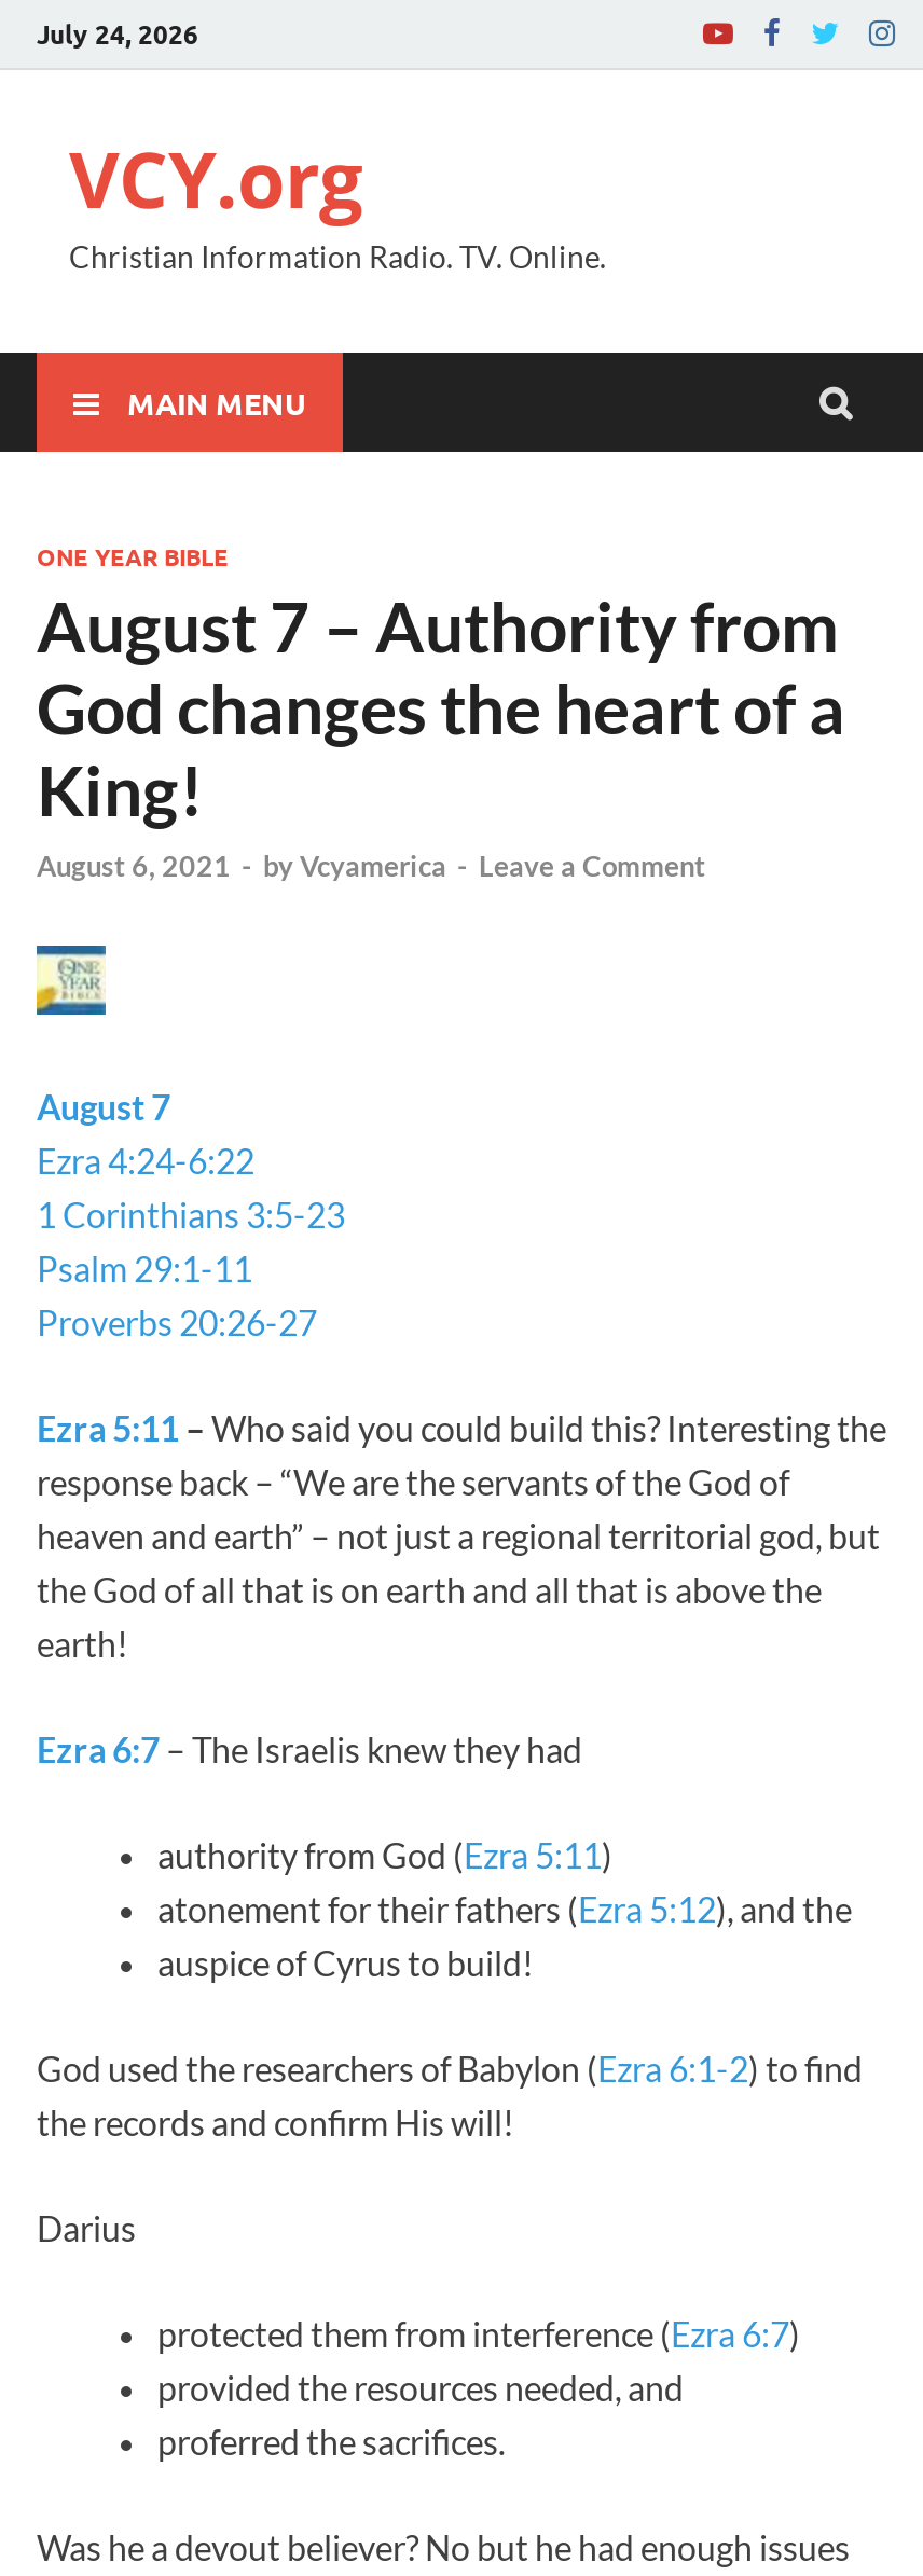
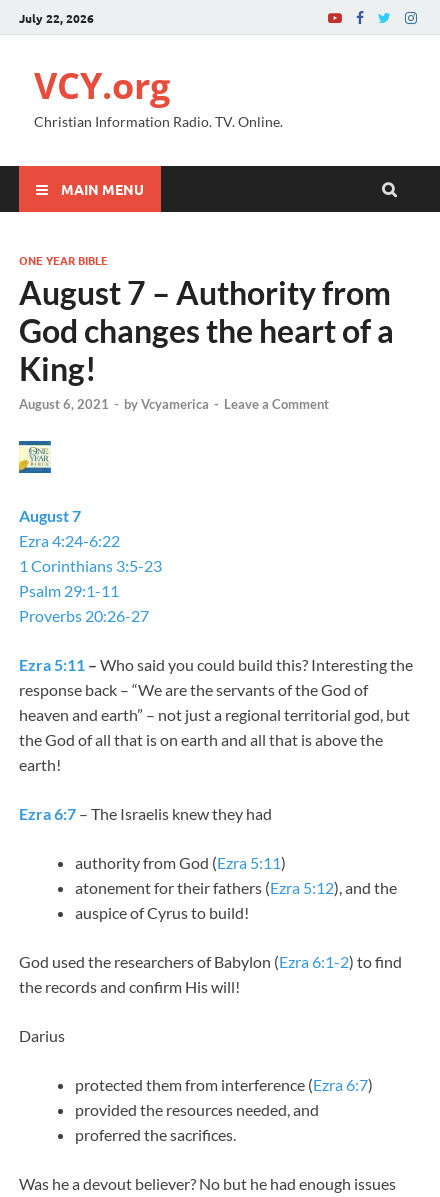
- July 24, 2026
+ July 22, 2026
